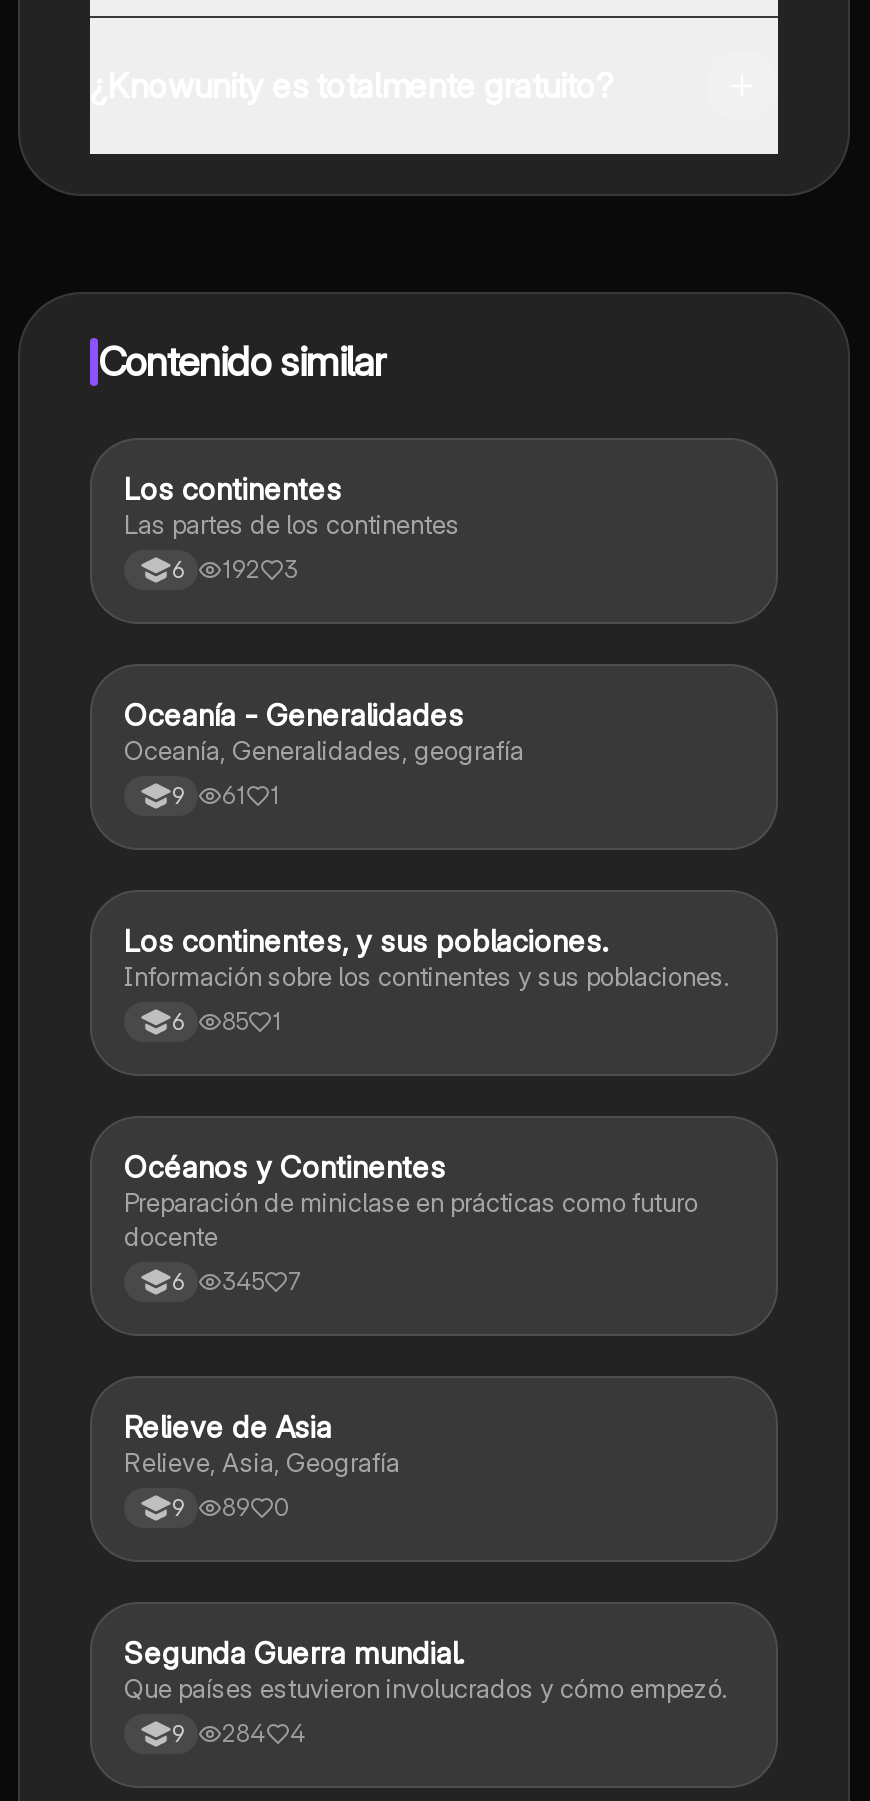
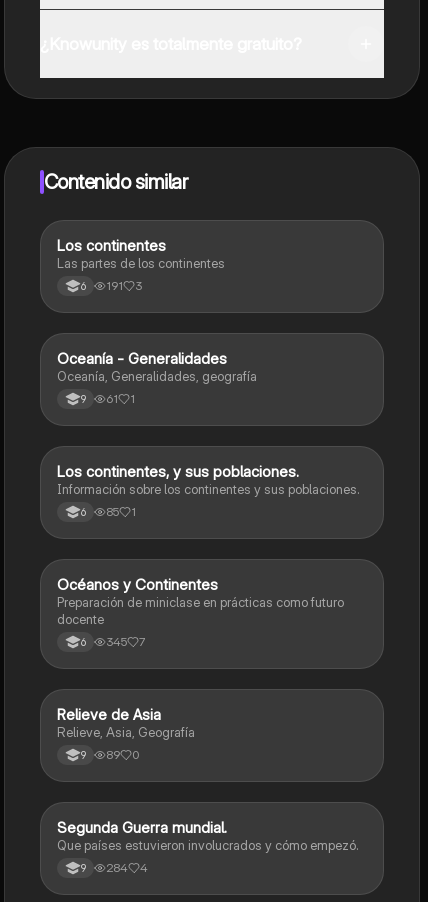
- 6 192 3
+ 6 191 3
